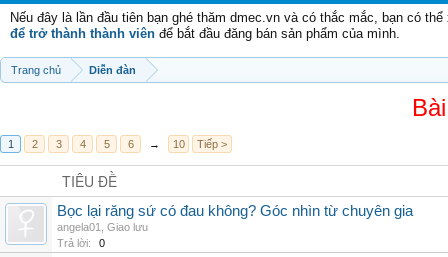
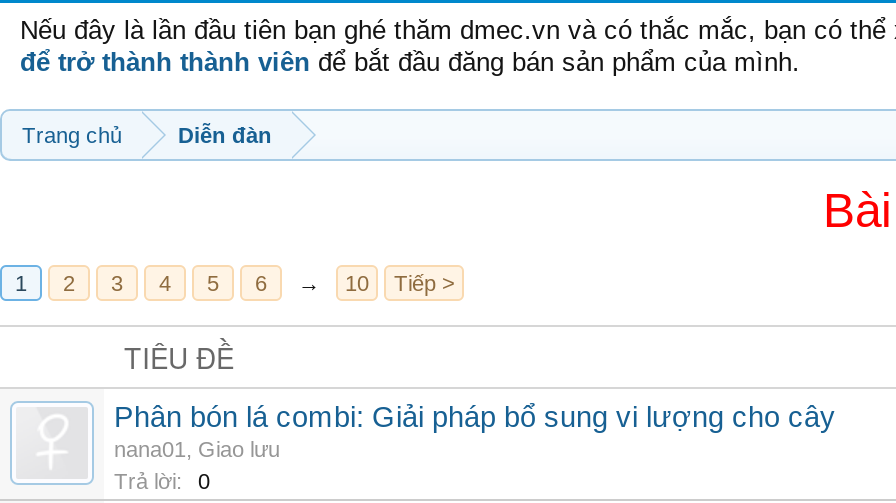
- Bọc lại răng sứ có đau không? Góc nhìn từ chuyên gia
- angela01, Giao lưu
+ Phân bón lá combi: Giải pháp bổ sung vi lượng cho cây
+ nana01, Giao lưu
